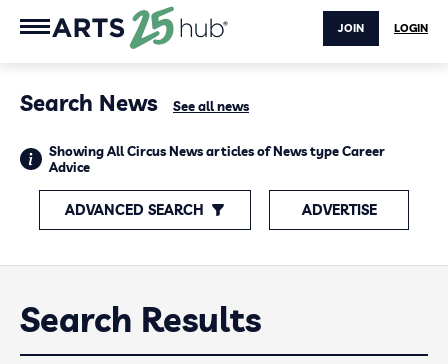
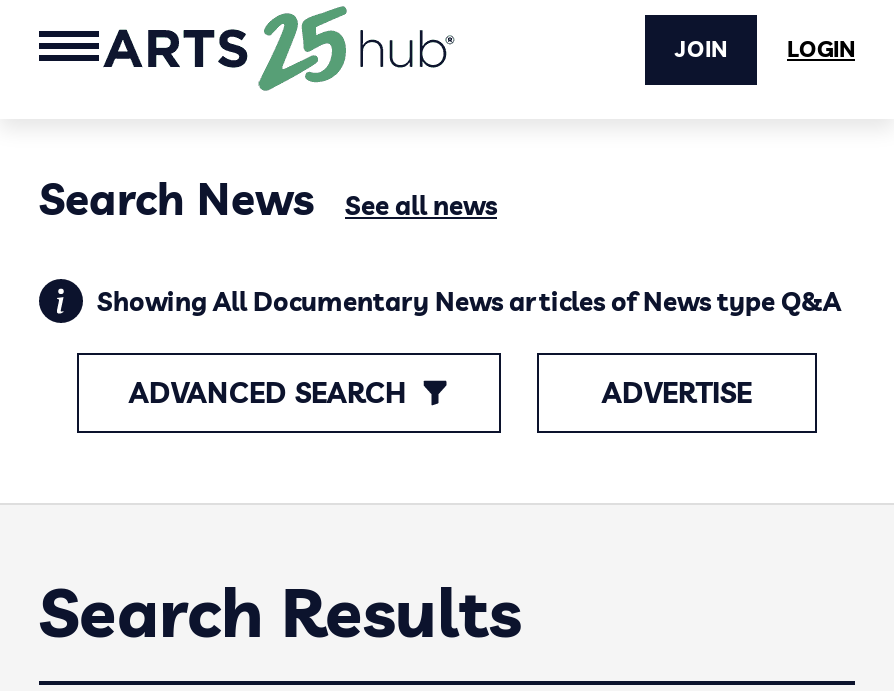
- Showing All Circus News articles of News type Career
- Advice
+ Showing All Documentary News articles of News type Q&A
